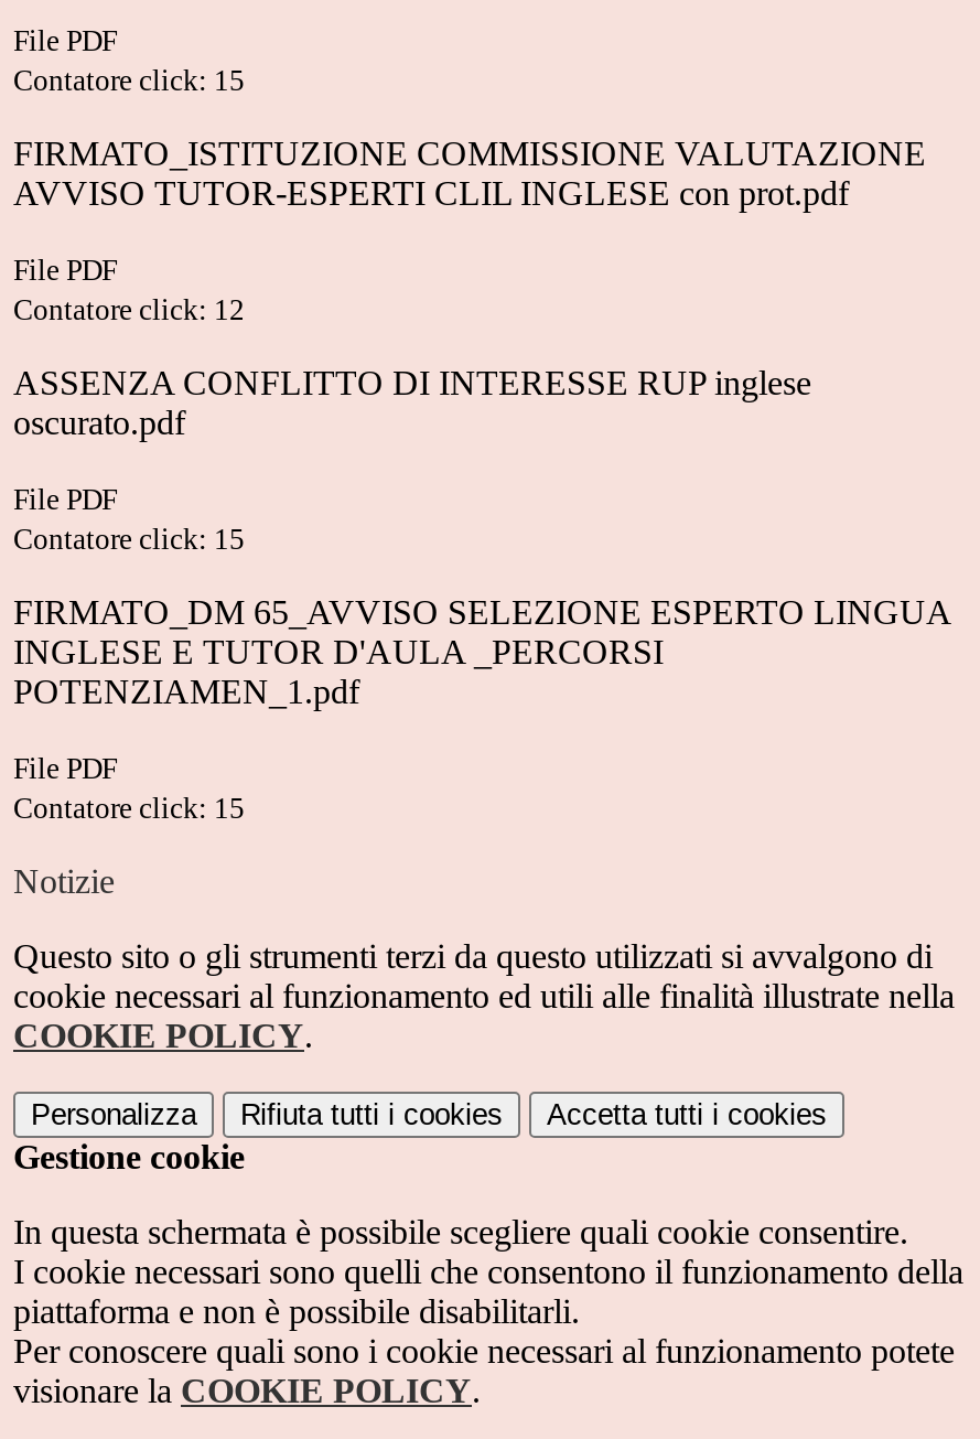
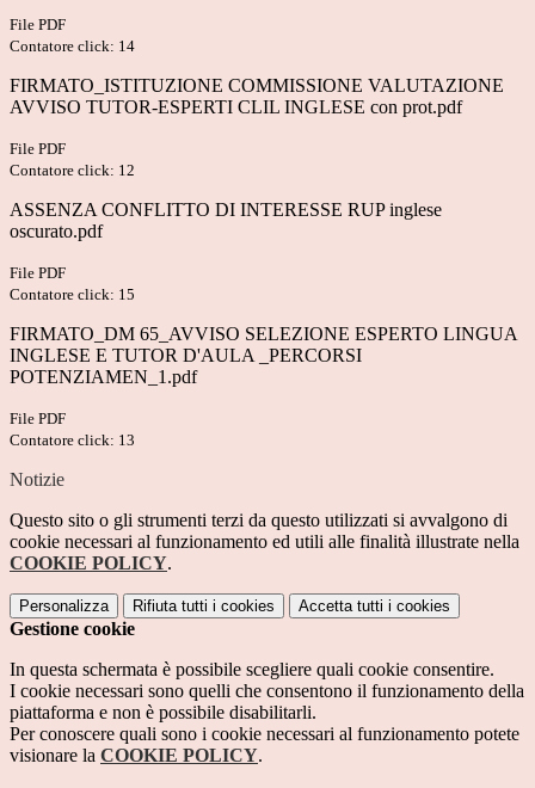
- Contatore click: 15
+ Contatore click: 14

- Contatore click: 15
+ Contatore click: 13
